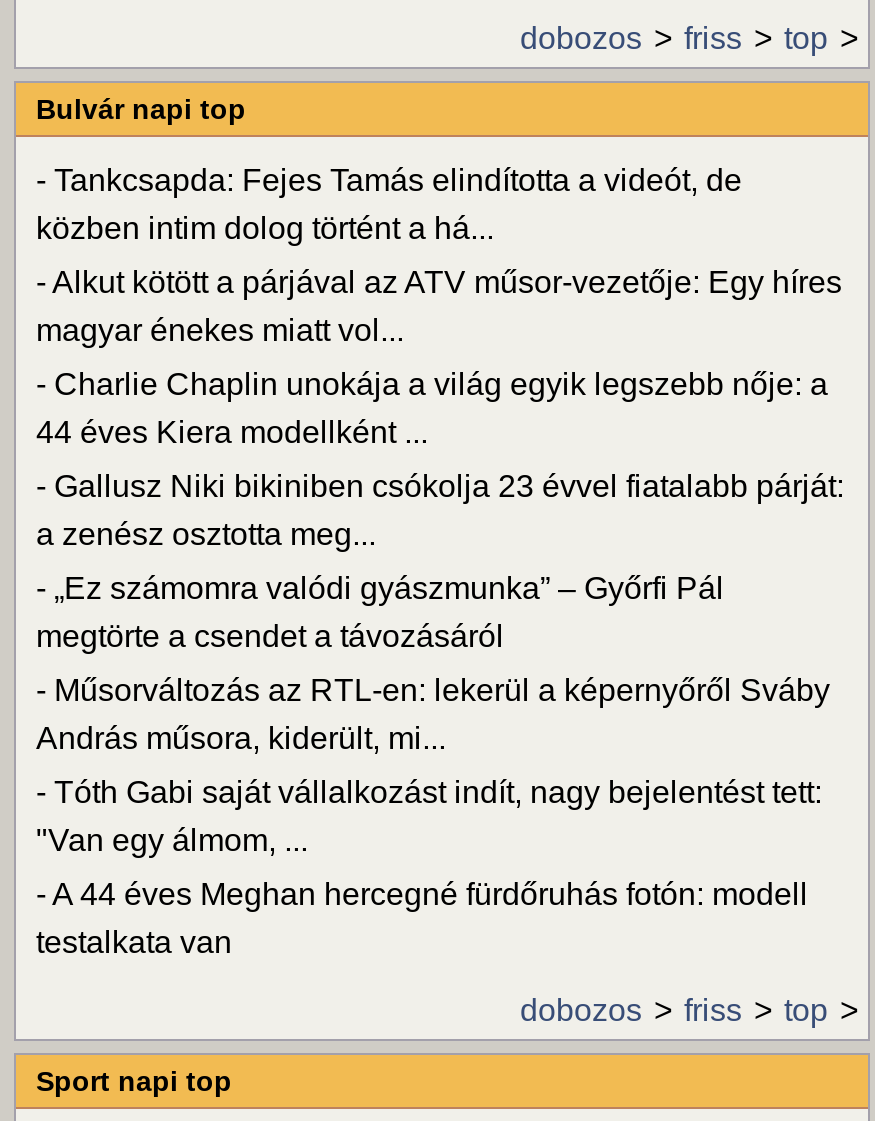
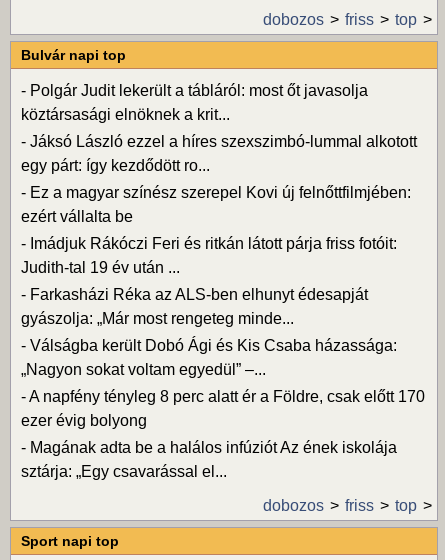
- - Tankcsapda: Fejes Tamás elindította a videót, de
- közben intim dolog történt a há...
+ - Polgár Judit lekerült a tábláról: most őt javasolja
+ köztársasági elnöknek a krit...

- - Alkut kötött a párjával az ATV műsor-vezetője: Egy híres
- magyar énekes miatt vol...
+ - Jáksó László ezzel a híres szexszimbó-lummal alkotott
+ egy párt: így kezdődött ro...

- - Charlie Chaplin unokája a világ egyik legszebb nője: a
- 44 éves Kiera modellként ...
+ - Ez a magyar színész szerepel Kovi új felnőttfilmjében:
+ ezért vállalta be

- - Gallusz Niki bikiniben csókolja 23 évvel fiatalabb párját:
- a zenész osztotta meg...
+ - Imádjuk Rákóczi Feri és ritkán látott párja friss fotóit:
+ Judith-tal 19 év után ...

- - „Ez számomra valódi gyászmunka” – Győrfi Pál
- megtörte a csendet a távozásáról
+ - Farkasházi Réka az ALS-ben elhunyt édesapját
+ gyászolja: „Már most rengeteg minde...

- - Műsorváltozás az RTL-en: lekerül a képernyőről Sváby
- András műsora, kiderült, mi...
+ - Válságba került Dobó Ági és Kis Csaba házassága:
+ „Nagyon sokat voltam egyedül” –...

- - Tóth Gabi saját vállalkozást indít, nagy bejelentést tett:
- "Van egy álmom, ...
+ - A napfény tényleg 8 perc alatt ér a Földre, csak előtt 170
+ ezer évig bolyong

- - A 44 éves Meghan hercegné fürdőruhás fotón: modell
- testalkata van
+ - Magának adta be a halálos infúziót Az ének iskolája
+ sztárja: „Egy csavarással el...
